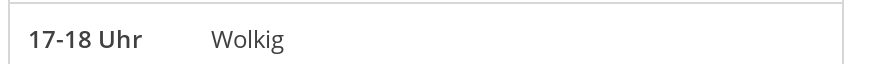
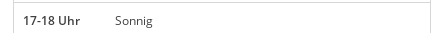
- Wolkig
+ Sonnig
